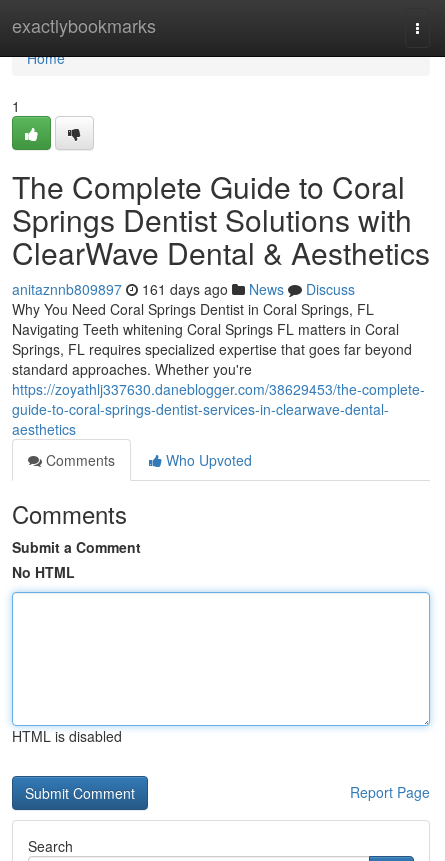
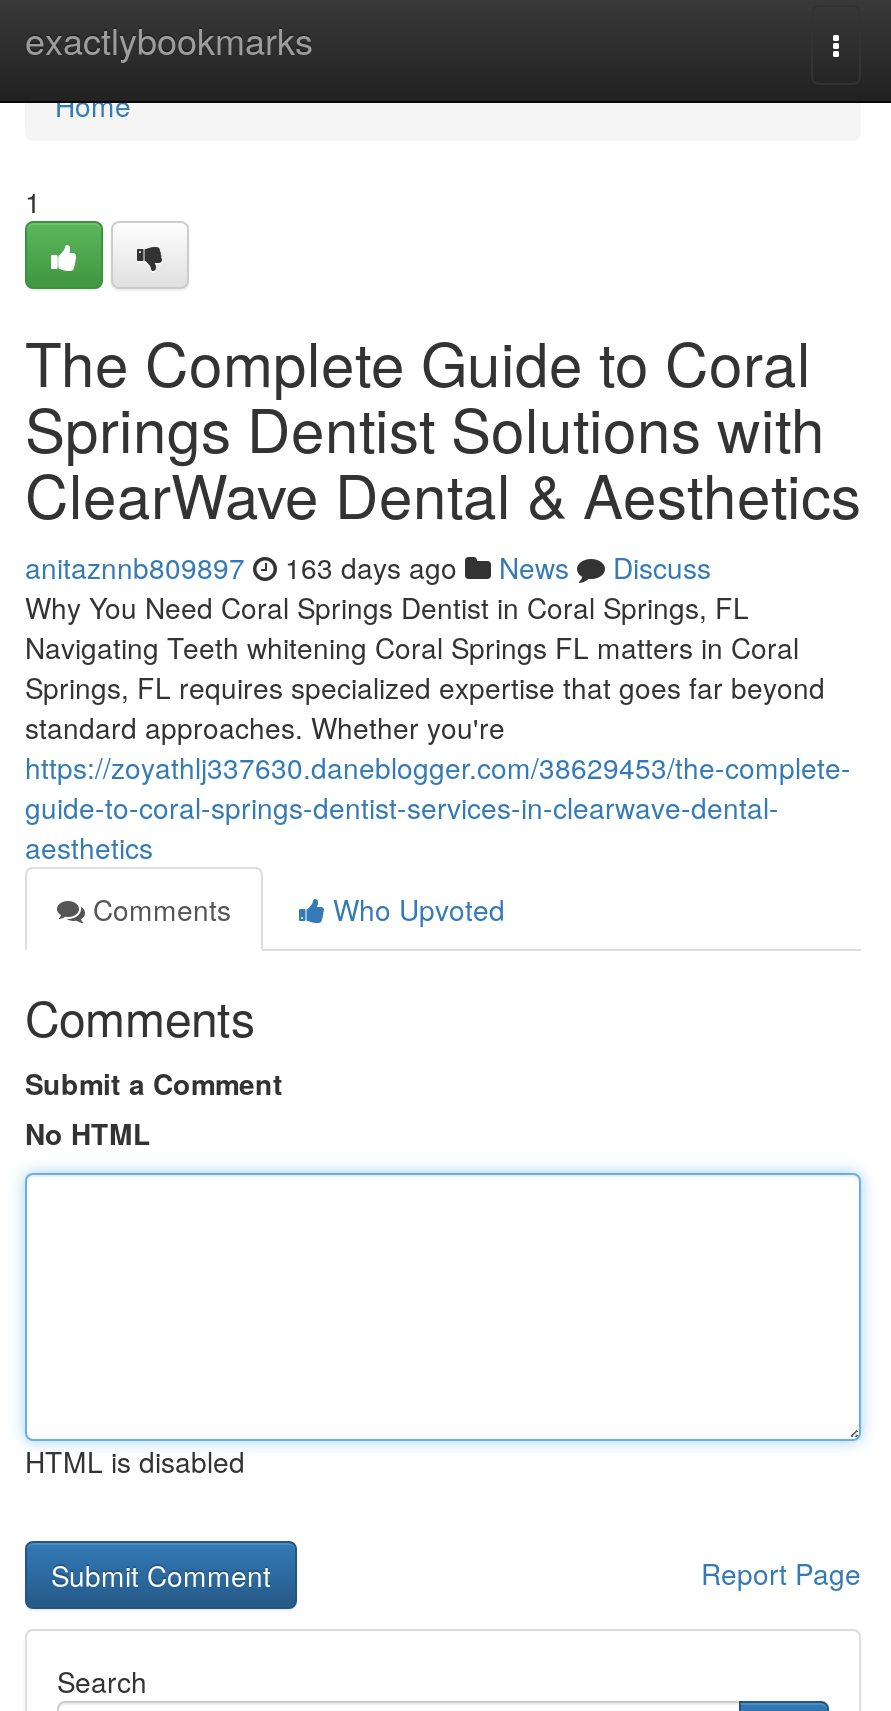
- anitaznnb809897 161 days ago News Discuss
+ anitaznnb809897 163 days ago News Discuss
